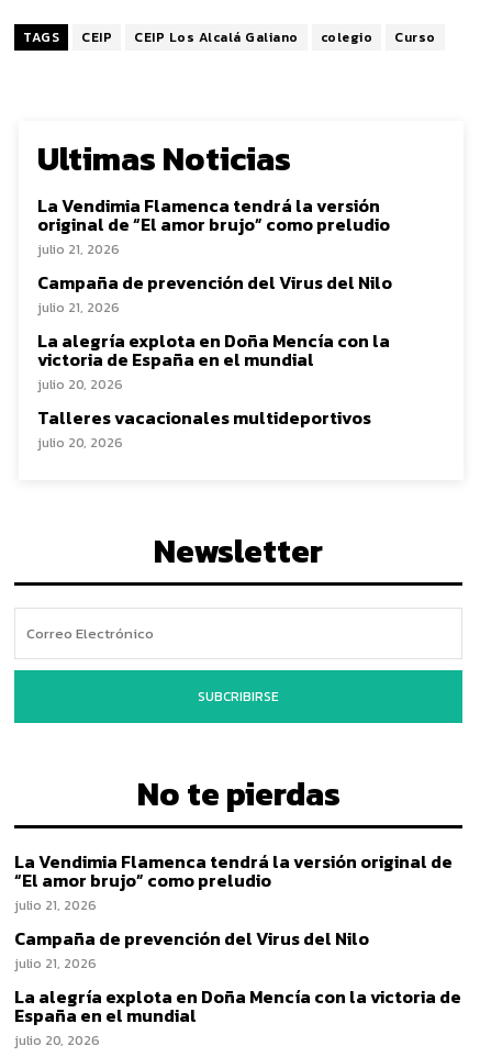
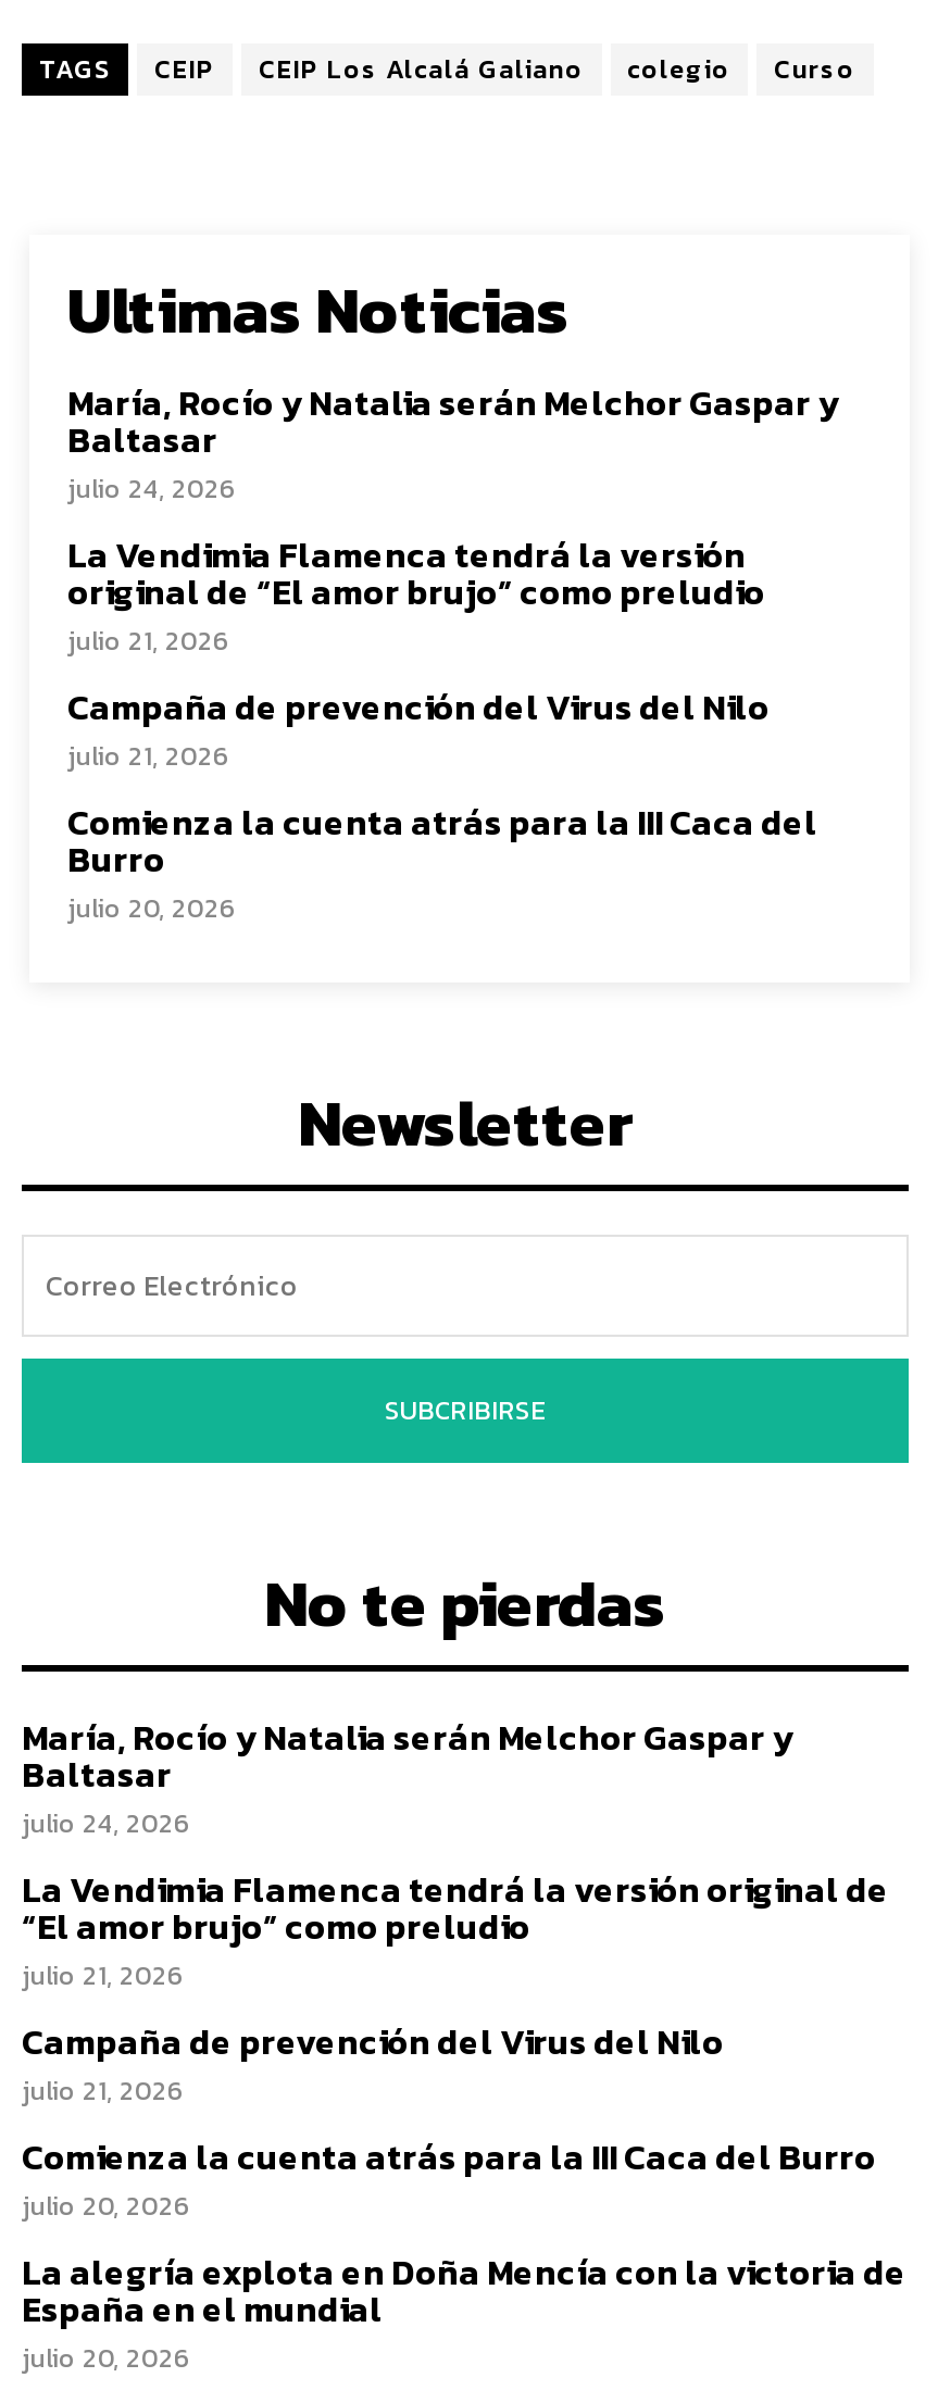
+ María, Rocío y Natalia serán Melchor Gaspar y
+ Baltasar
+ julio 24, 2026

- La alegría explota en Doña Mencía con la
- victoria de España en el mundial
- julio 20, 2026
- Talleres vacacionales multideportivos
+ Comienza la cuenta atrás para la III Caca del
+ Burro

+ María, Rocío y Natalia serán Melchor Gaspar y
+ Baltasar
+ julio 24, 2026

+ Comienza la cuenta atrás para la III Caca del Burro
+ julio 20, 2026
